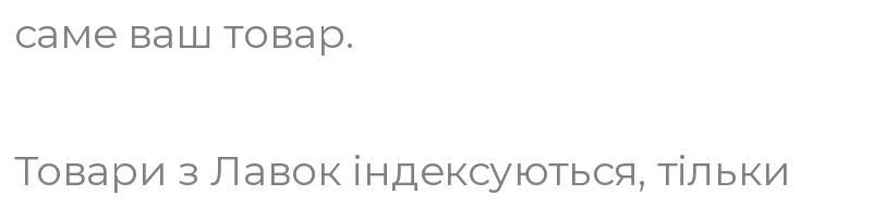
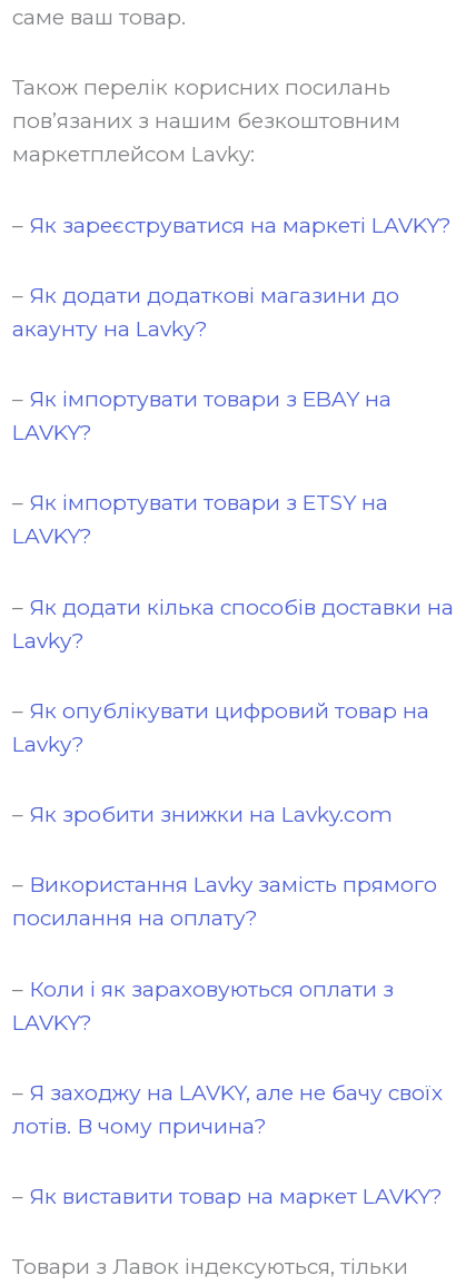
+ Також перелік корисних посилань
+ пов’язаних з нашим безкоштовним
+ маркетплейсом Lavky:
+ – Як зареєструватися на маркеті LAVKY?
+ – Як додати додаткові магазини до
+ акаунту на Lavky?
+ – Як імпортувати товари з EBAY на
+ LAVKY?
+ – Як імпортувати товари з ETSY на
+ LAVKY?
+ – Як додати кілька способів доставки на
+ Lavky?
+ – Як опублікувати цифровий товар на
+ Lavky?
+ – Як зробити знижки на Lavky.com
+ – Використання Lavky замість прямого
+ посилання на оплату?
+ – Коли і як зараховуються оплати з
+ LAVKY?
+ – Я заходжу на LAVKY, але не бачу своїх
+ лотів. В чому причина?
+ – Як виставити товар на маркет LAVKY?
